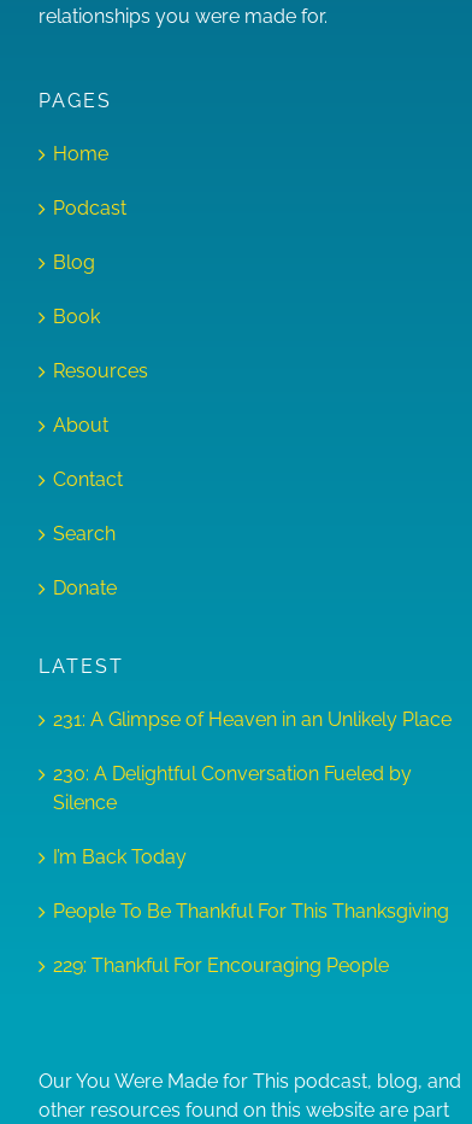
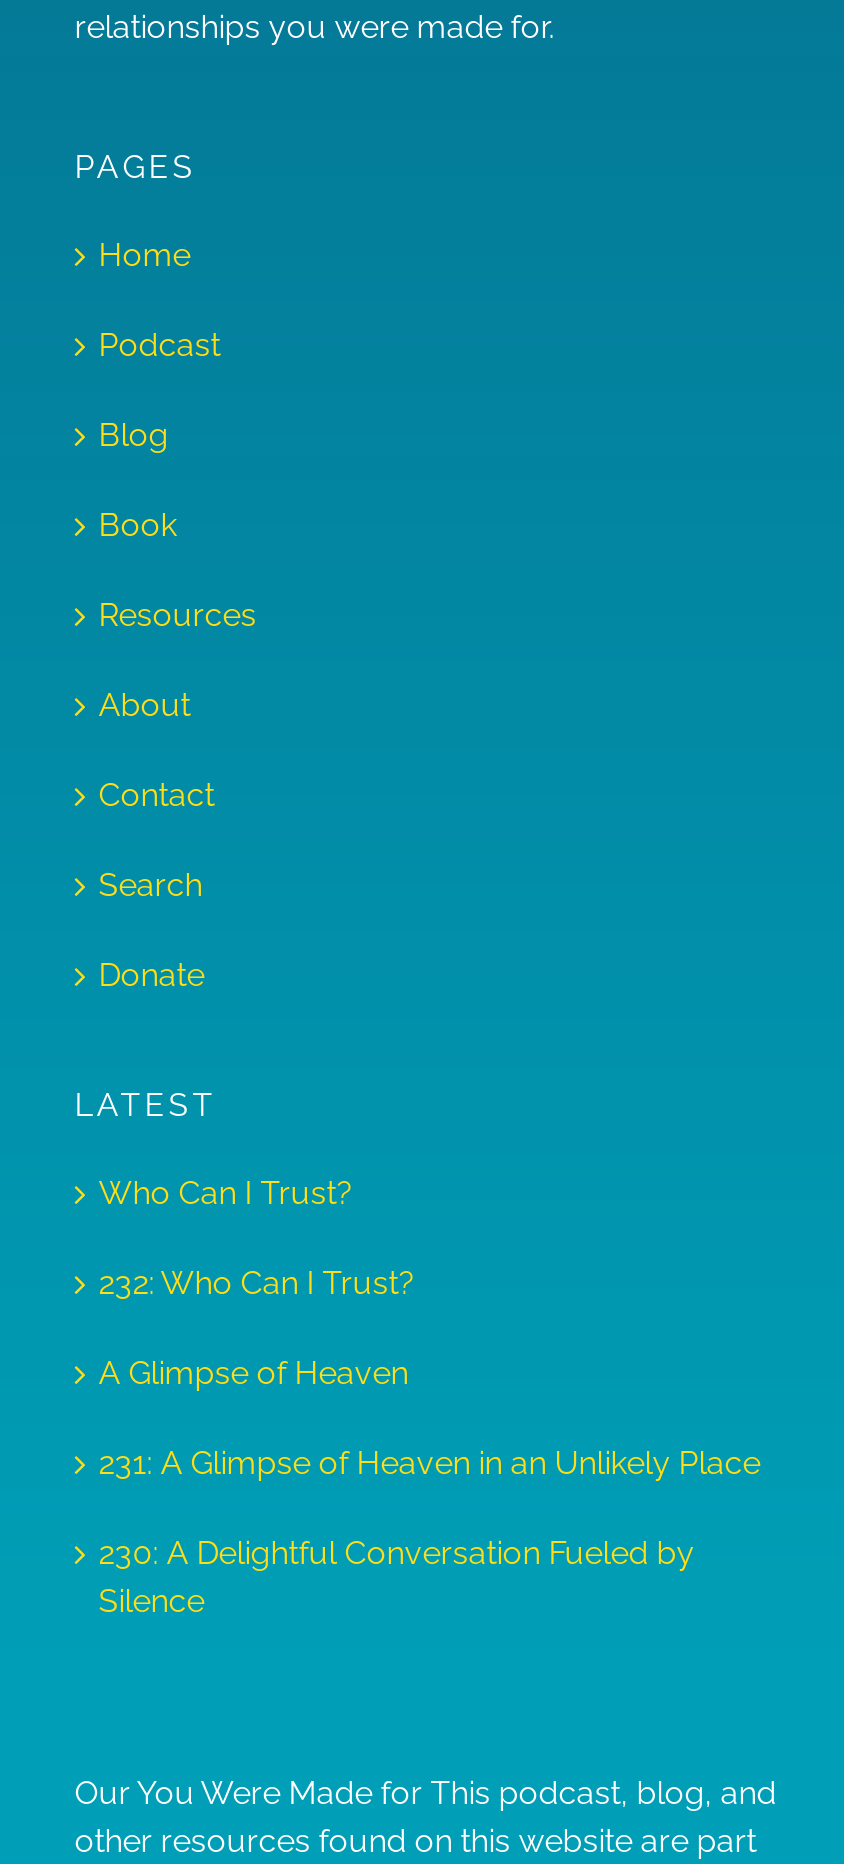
+ Who Can I Trust?
+ 232: Who Can I Trust?
+ A Glimpse of Heaven

moved down: 231: A Glimpse of Heaven in an Unlikely Place | 230: A Delightful Conversation Fueled by | Silence

- I’m Back Today
- People To Be Thankful For This Thanksgiving
- 229: Thankful For Encouraging People
